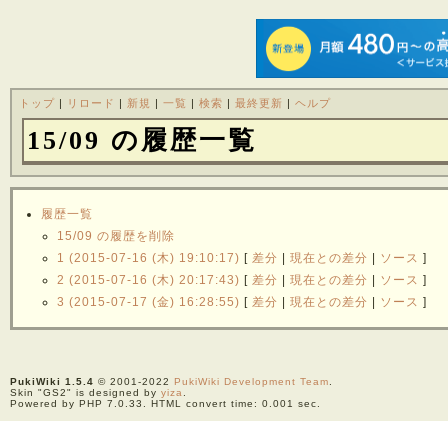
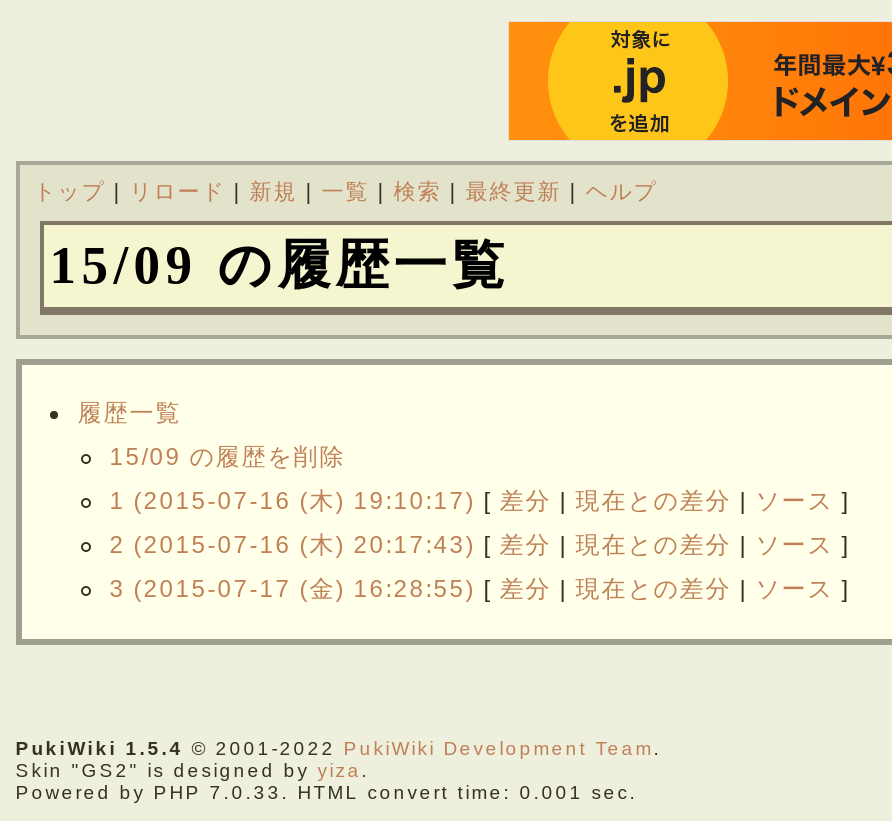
- [image]
+ [image]
